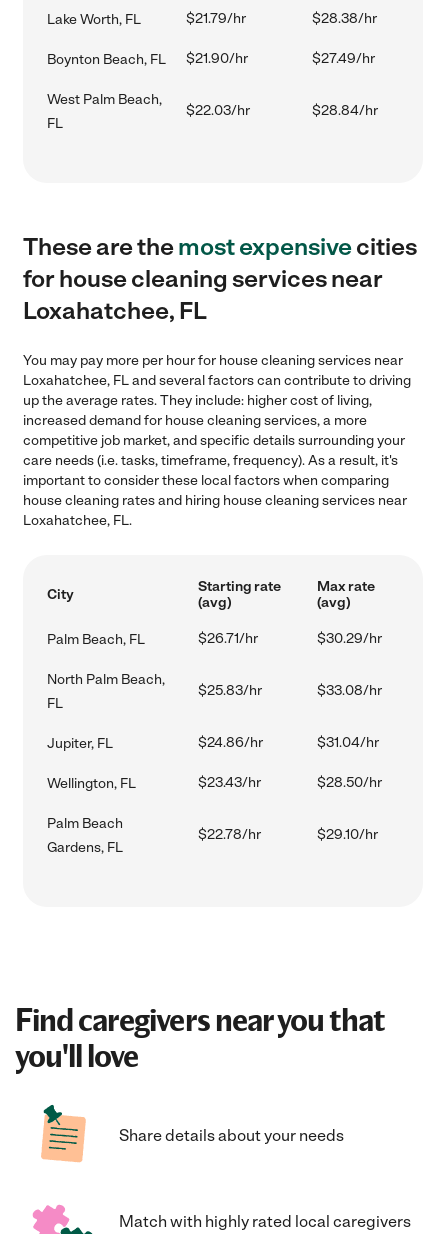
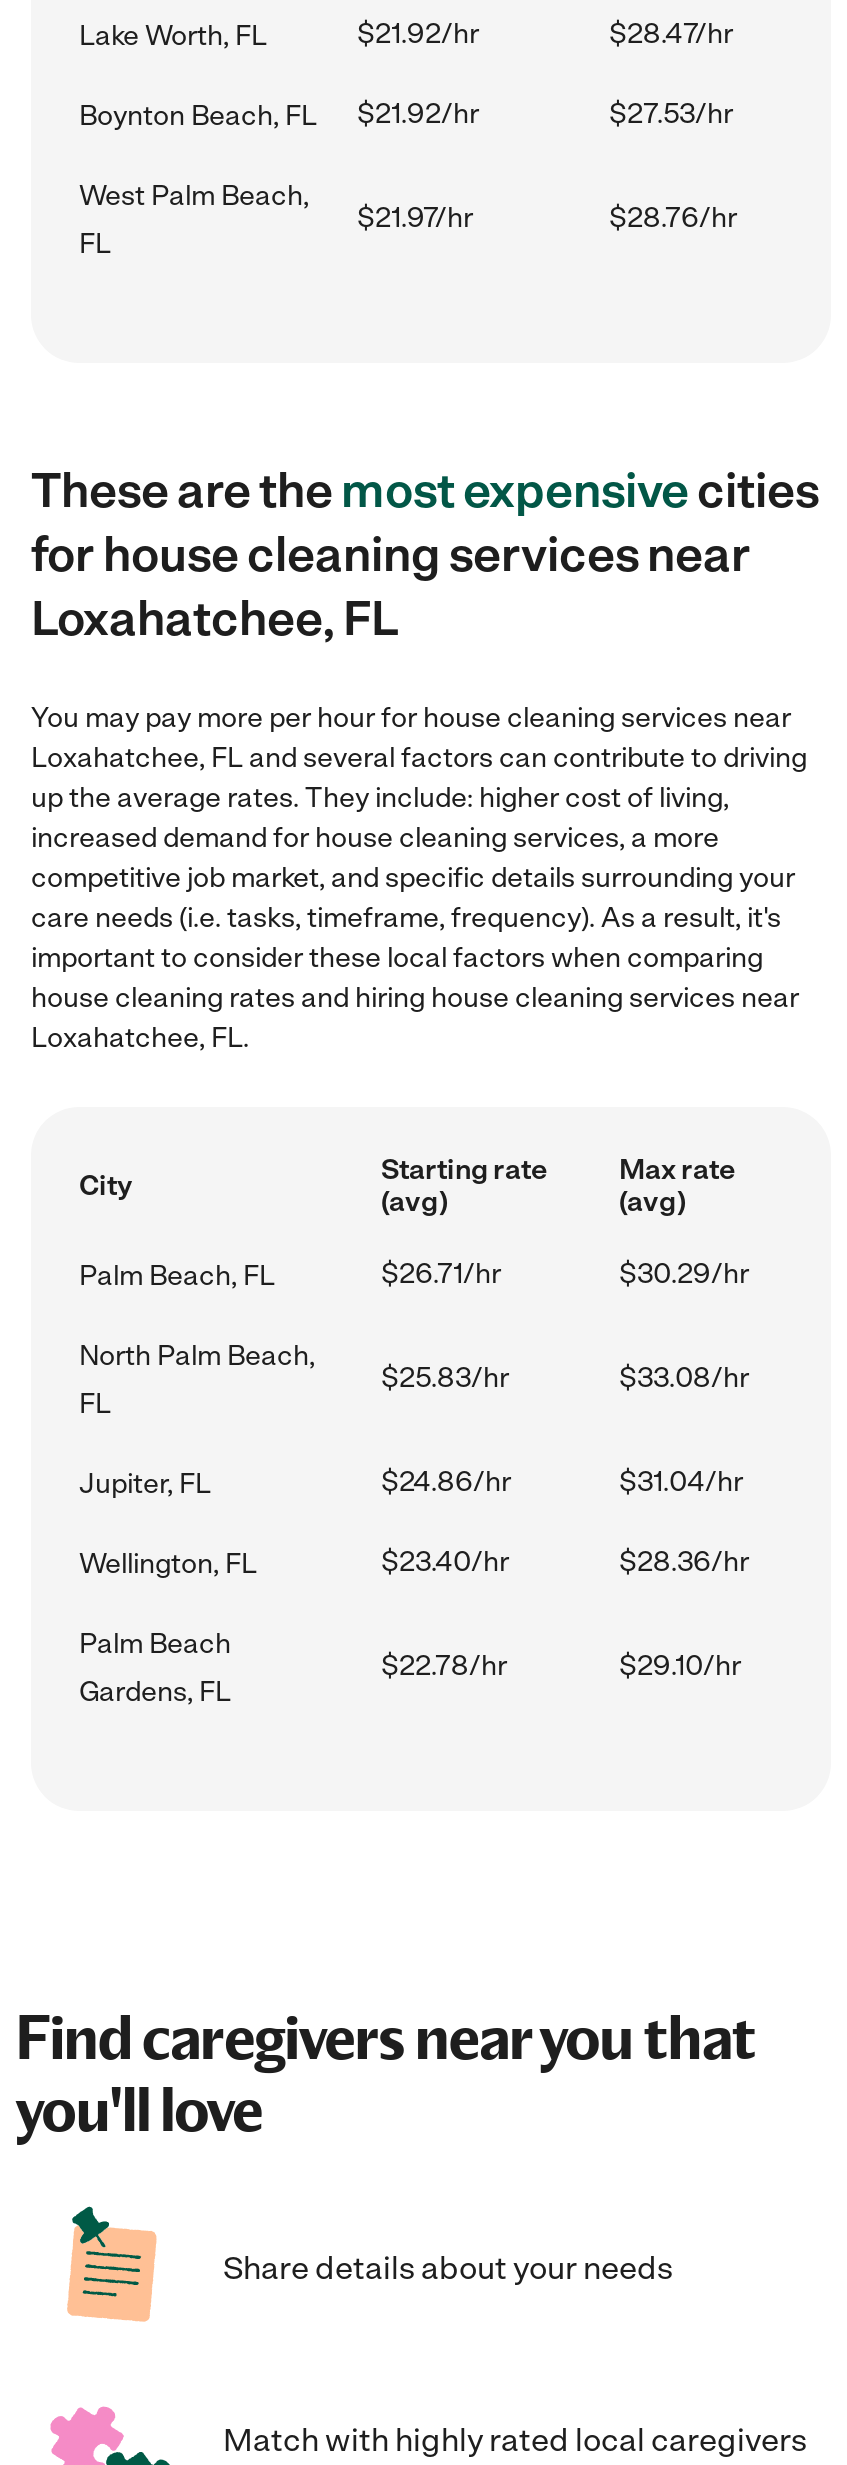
- $21.79/hr
- $28.38/hr
+ $21.92/hr
+ $28.47/hr

- $21.90/hr
- $27.49/hr
+ $21.92/hr
+ $27.53/hr

- $22.03/hr
- $28.84/hr
+ $21.97/hr
+ $28.76/hr

- $23.43/hr
- $28.50/hr
+ $23.40/hr
+ $28.36/hr
